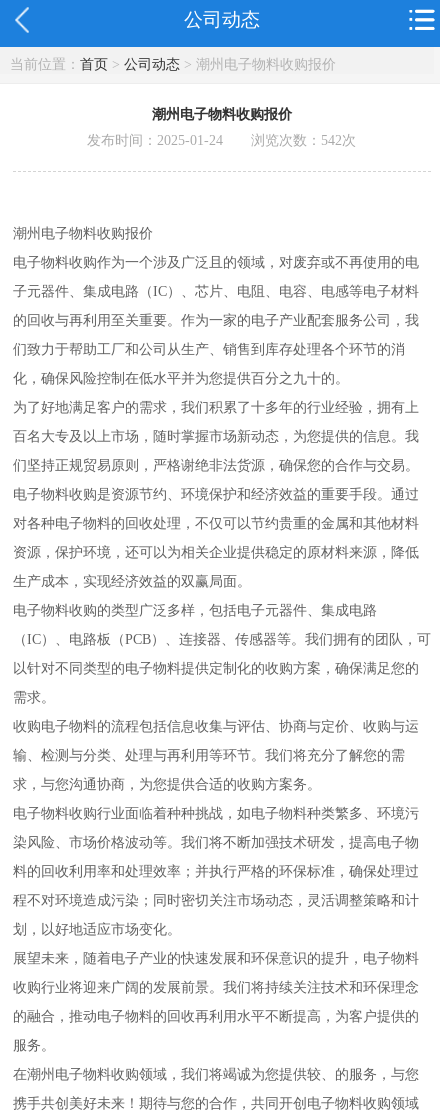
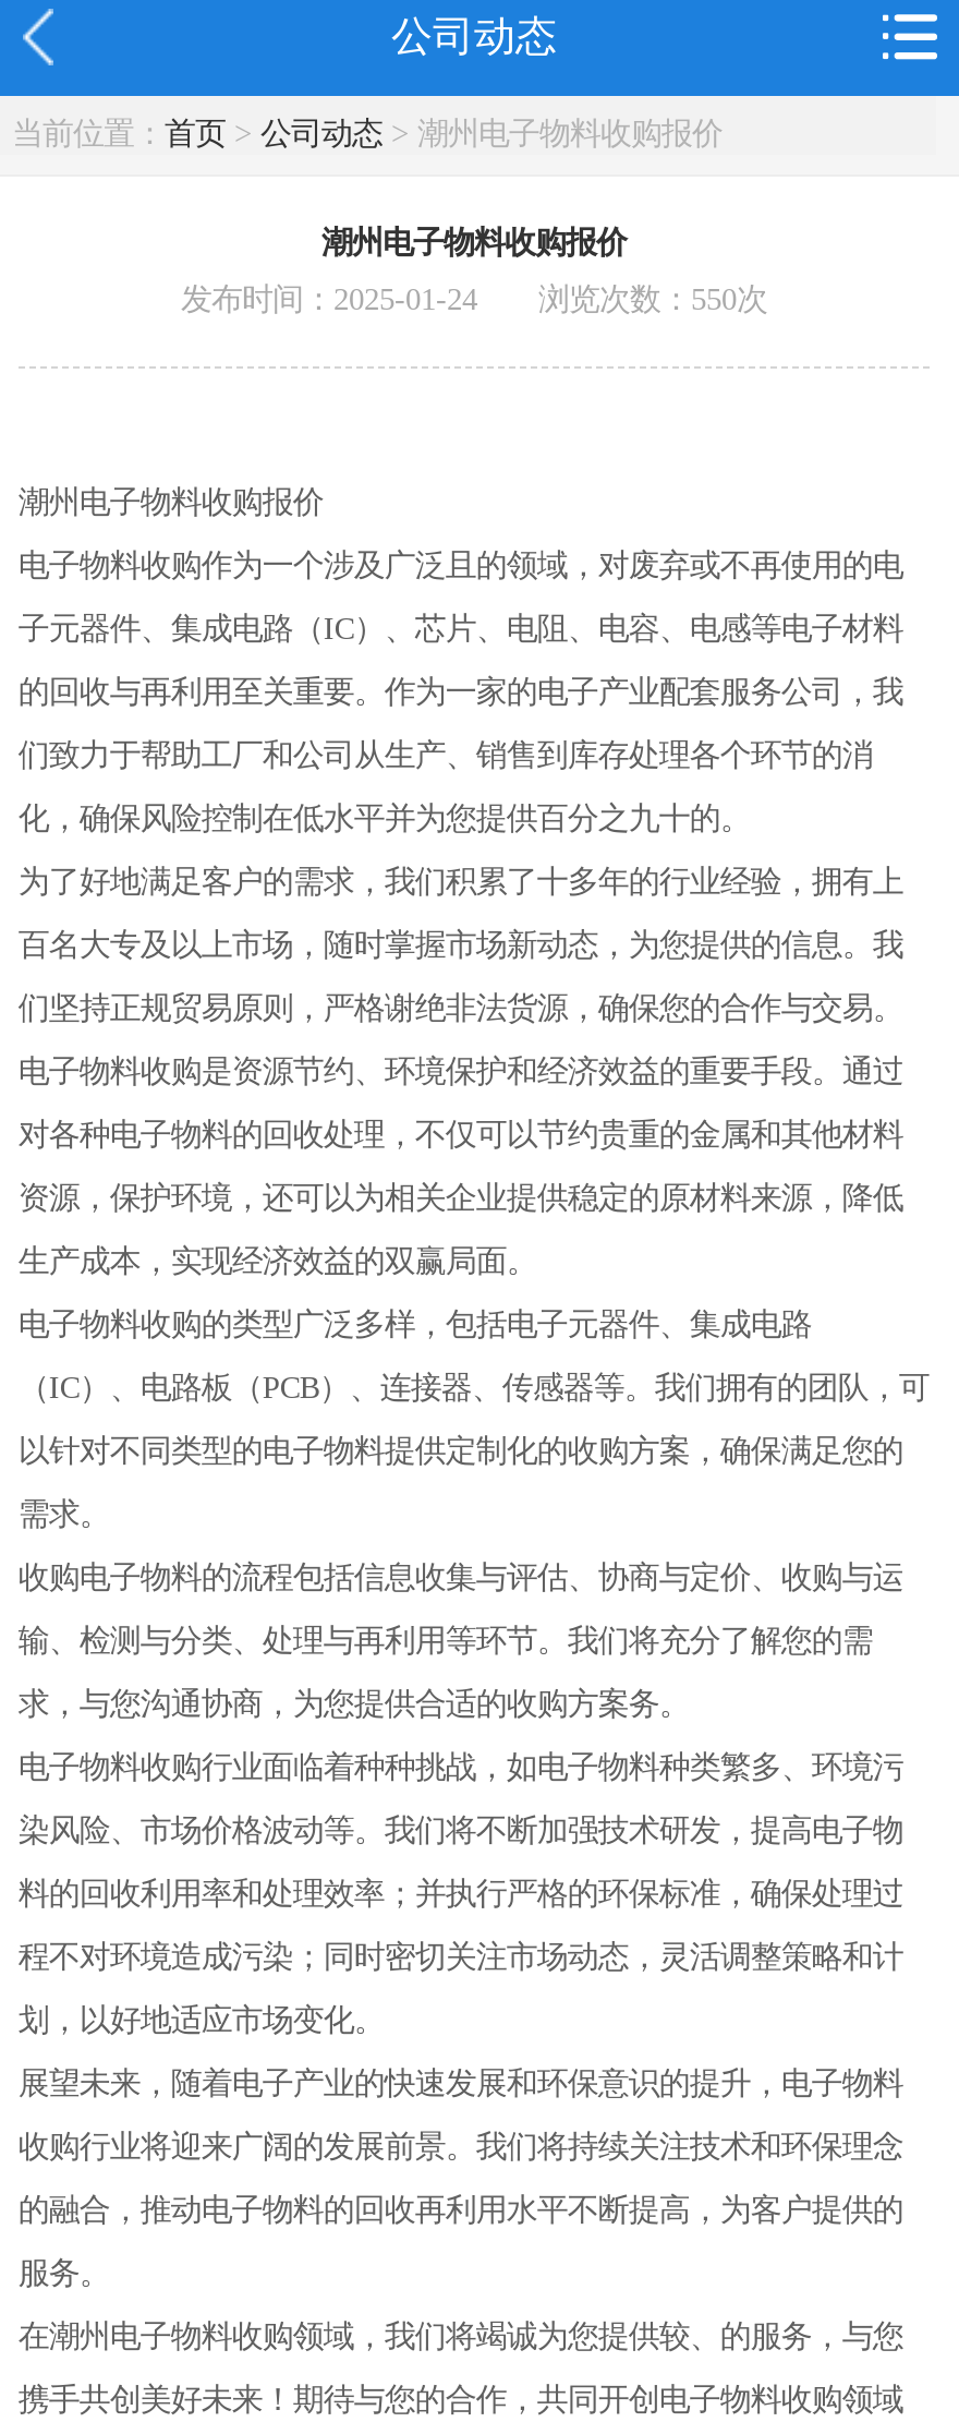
- 发布时间：2025-01-24 浏览次数：542次
+ 发布时间：2025-01-24 浏览次数：550次
